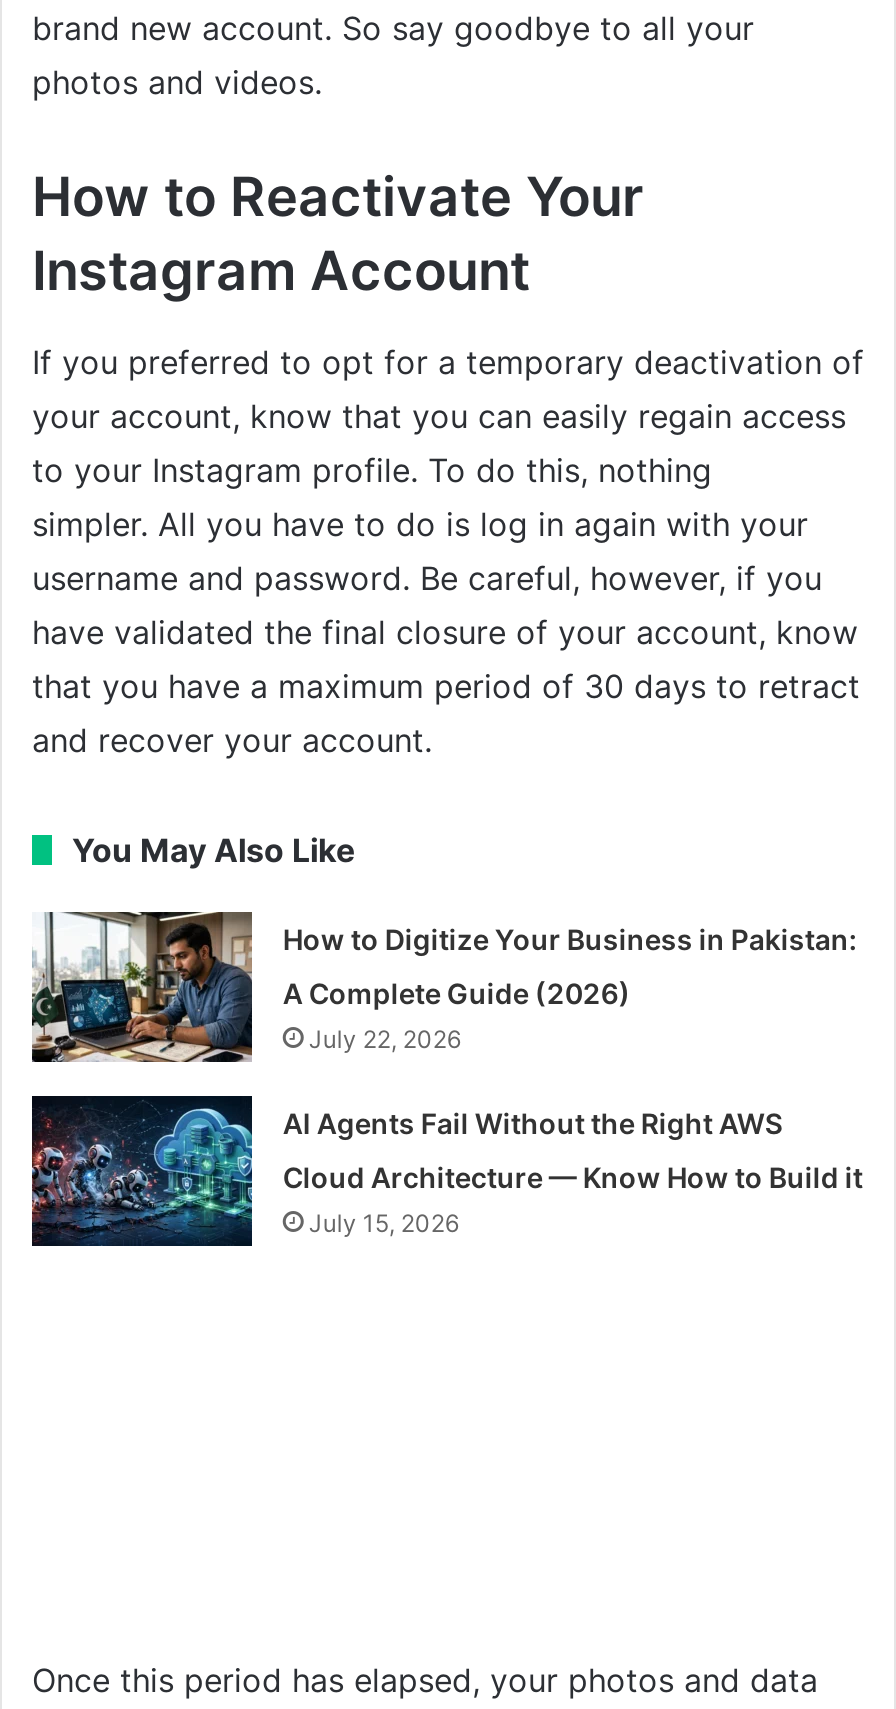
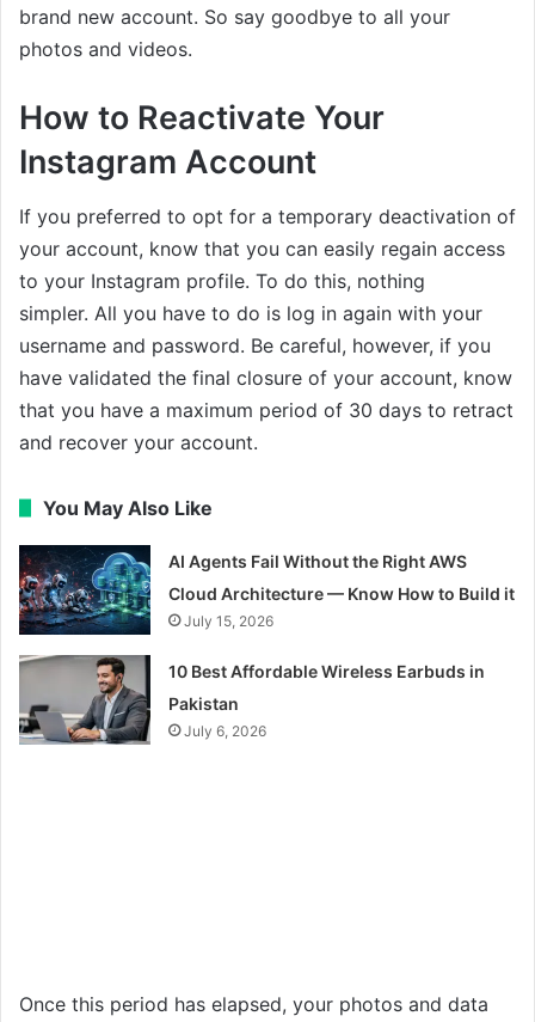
- [image]
- How to Digitize Your Business in Pakistan:
- A Complete Guide (2026)
- July 22, 2026

moved up: [image] | AI Agents Fail Without the Right AWS | Cloud Architecture — Know How to Build it | July 15, 2026

+ [image]
+ 10 Best Affordable Wireless Earbuds in
+ Pakistan
+ July 6, 2026
